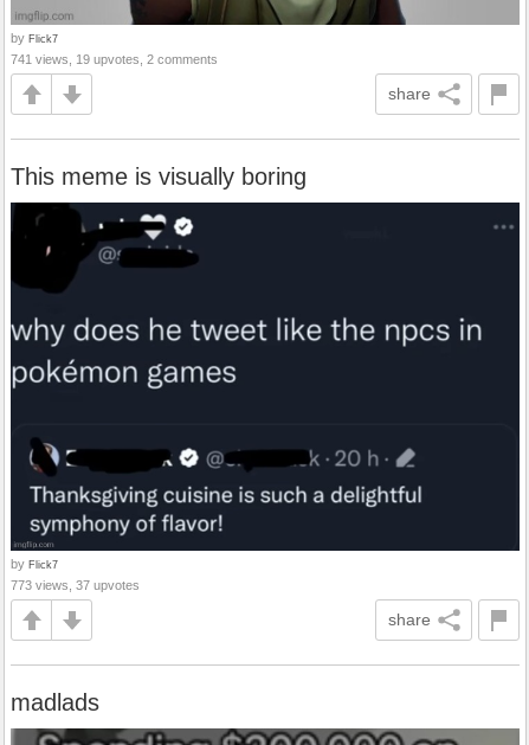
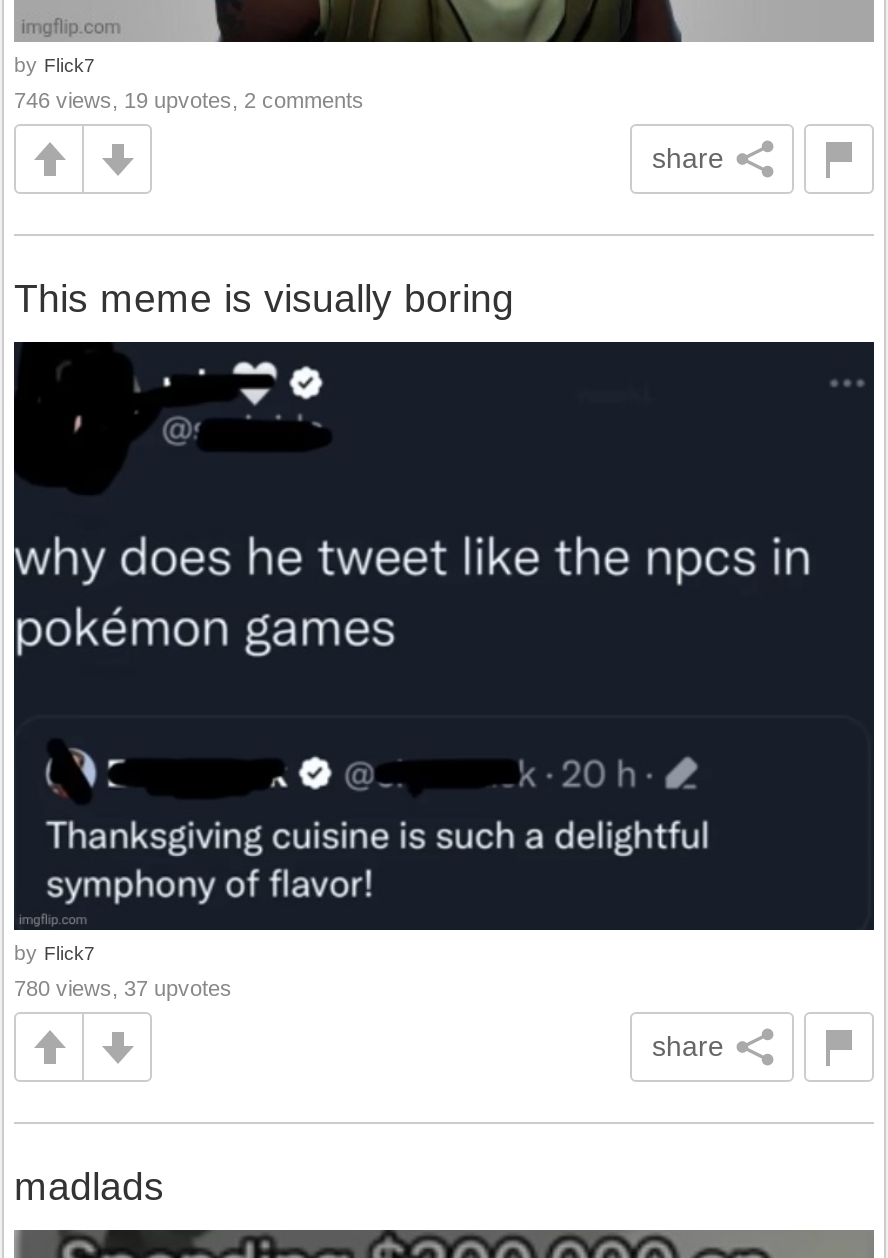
- 741 views, 19 upvotes, 2 comments
+ 746 views, 19 upvotes, 2 comments

- 773 views, 37 upvotes
+ 780 views, 37 upvotes
